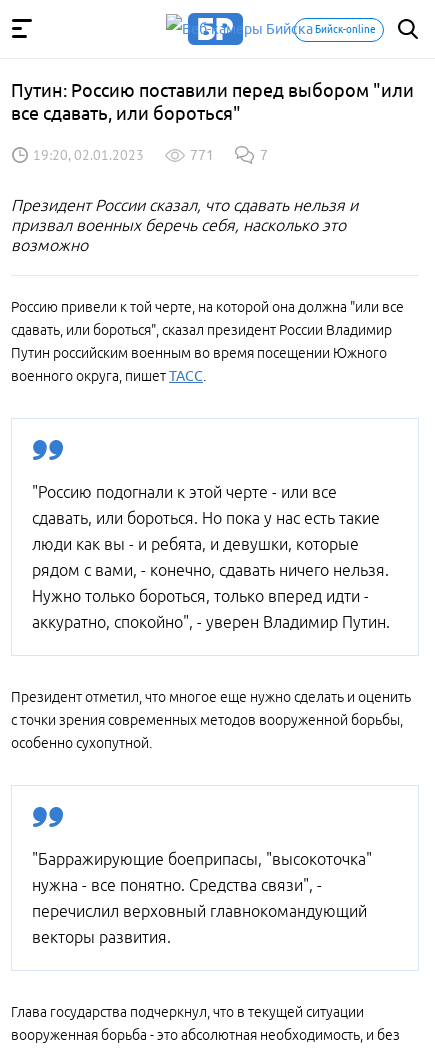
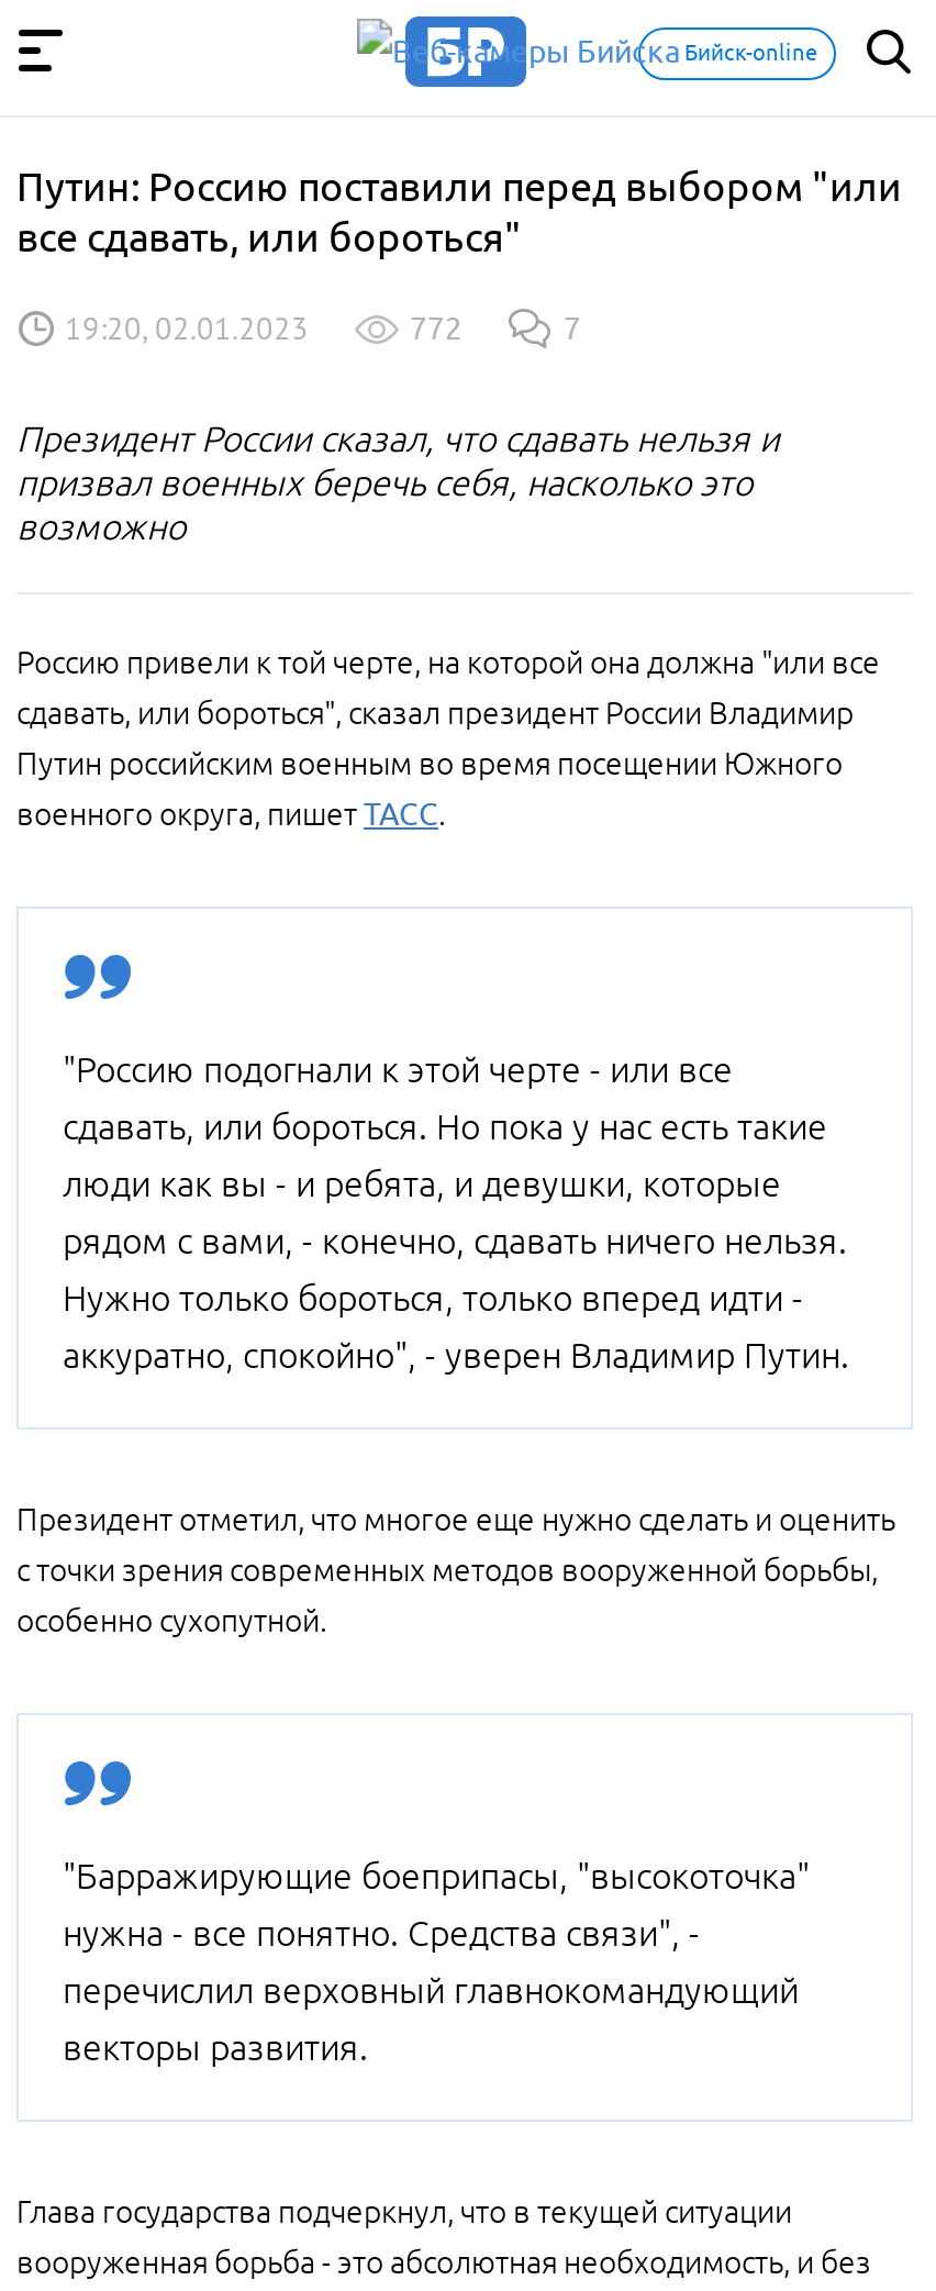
- 771
+ 772
